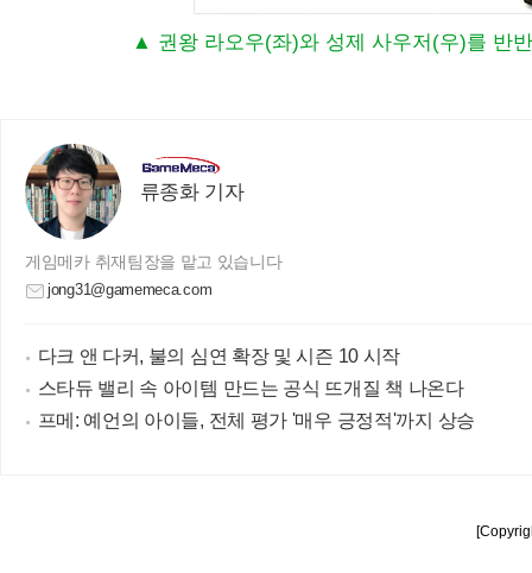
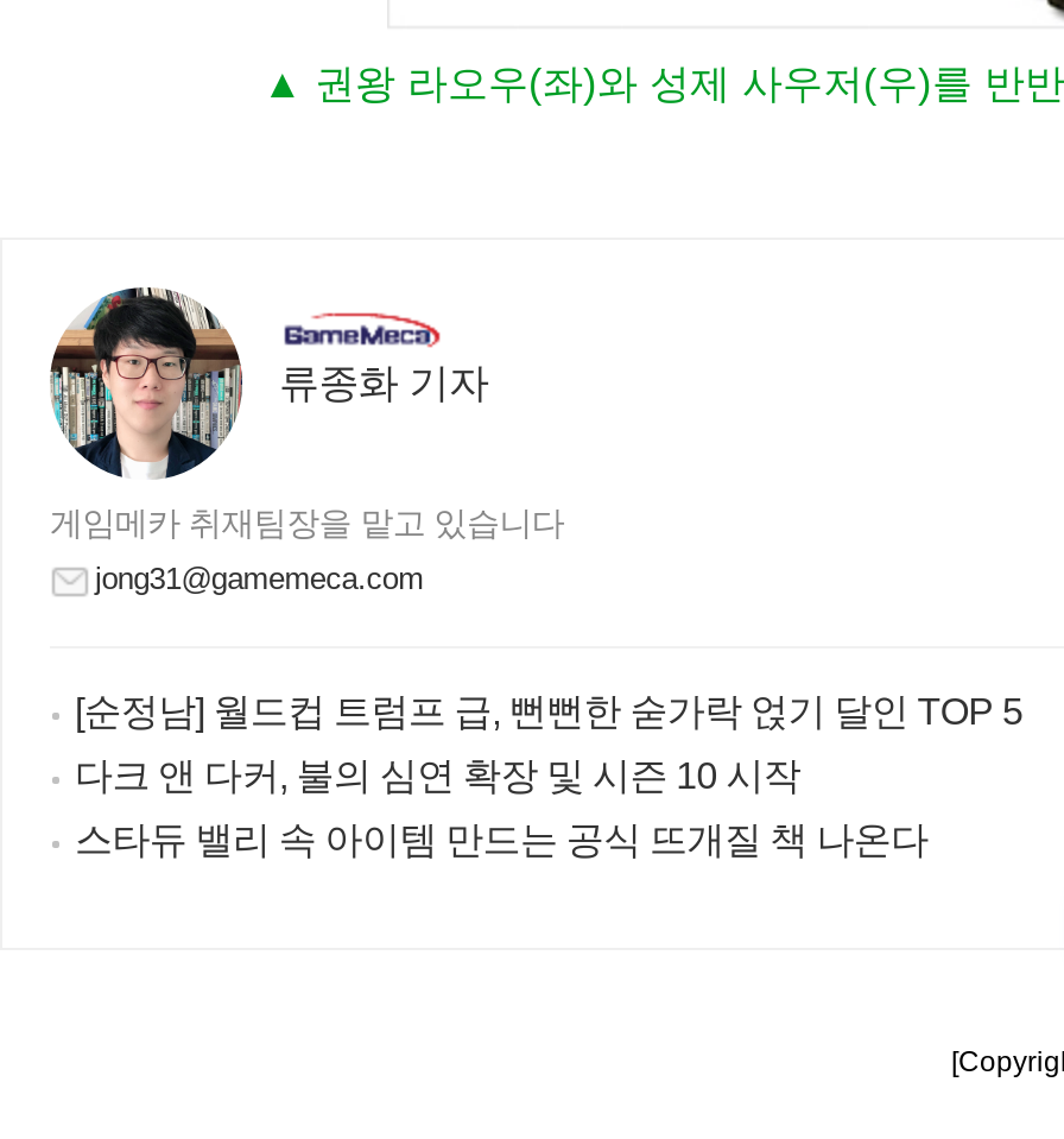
+ [순정남] 월드컵 트럼프 급, 뻔뻔한 숟가락 얹기 달인 TOP 5

moved down: 다크 앤 다커, 불의 심연 확장 및 시즌 10 시작 | 스타듀 밸리 속 아이템 만드는 공식 뜨개질 책 나온다

- 프메: 예언의 아이들, 전체 평가 '매우 긍정적'까지 상승
